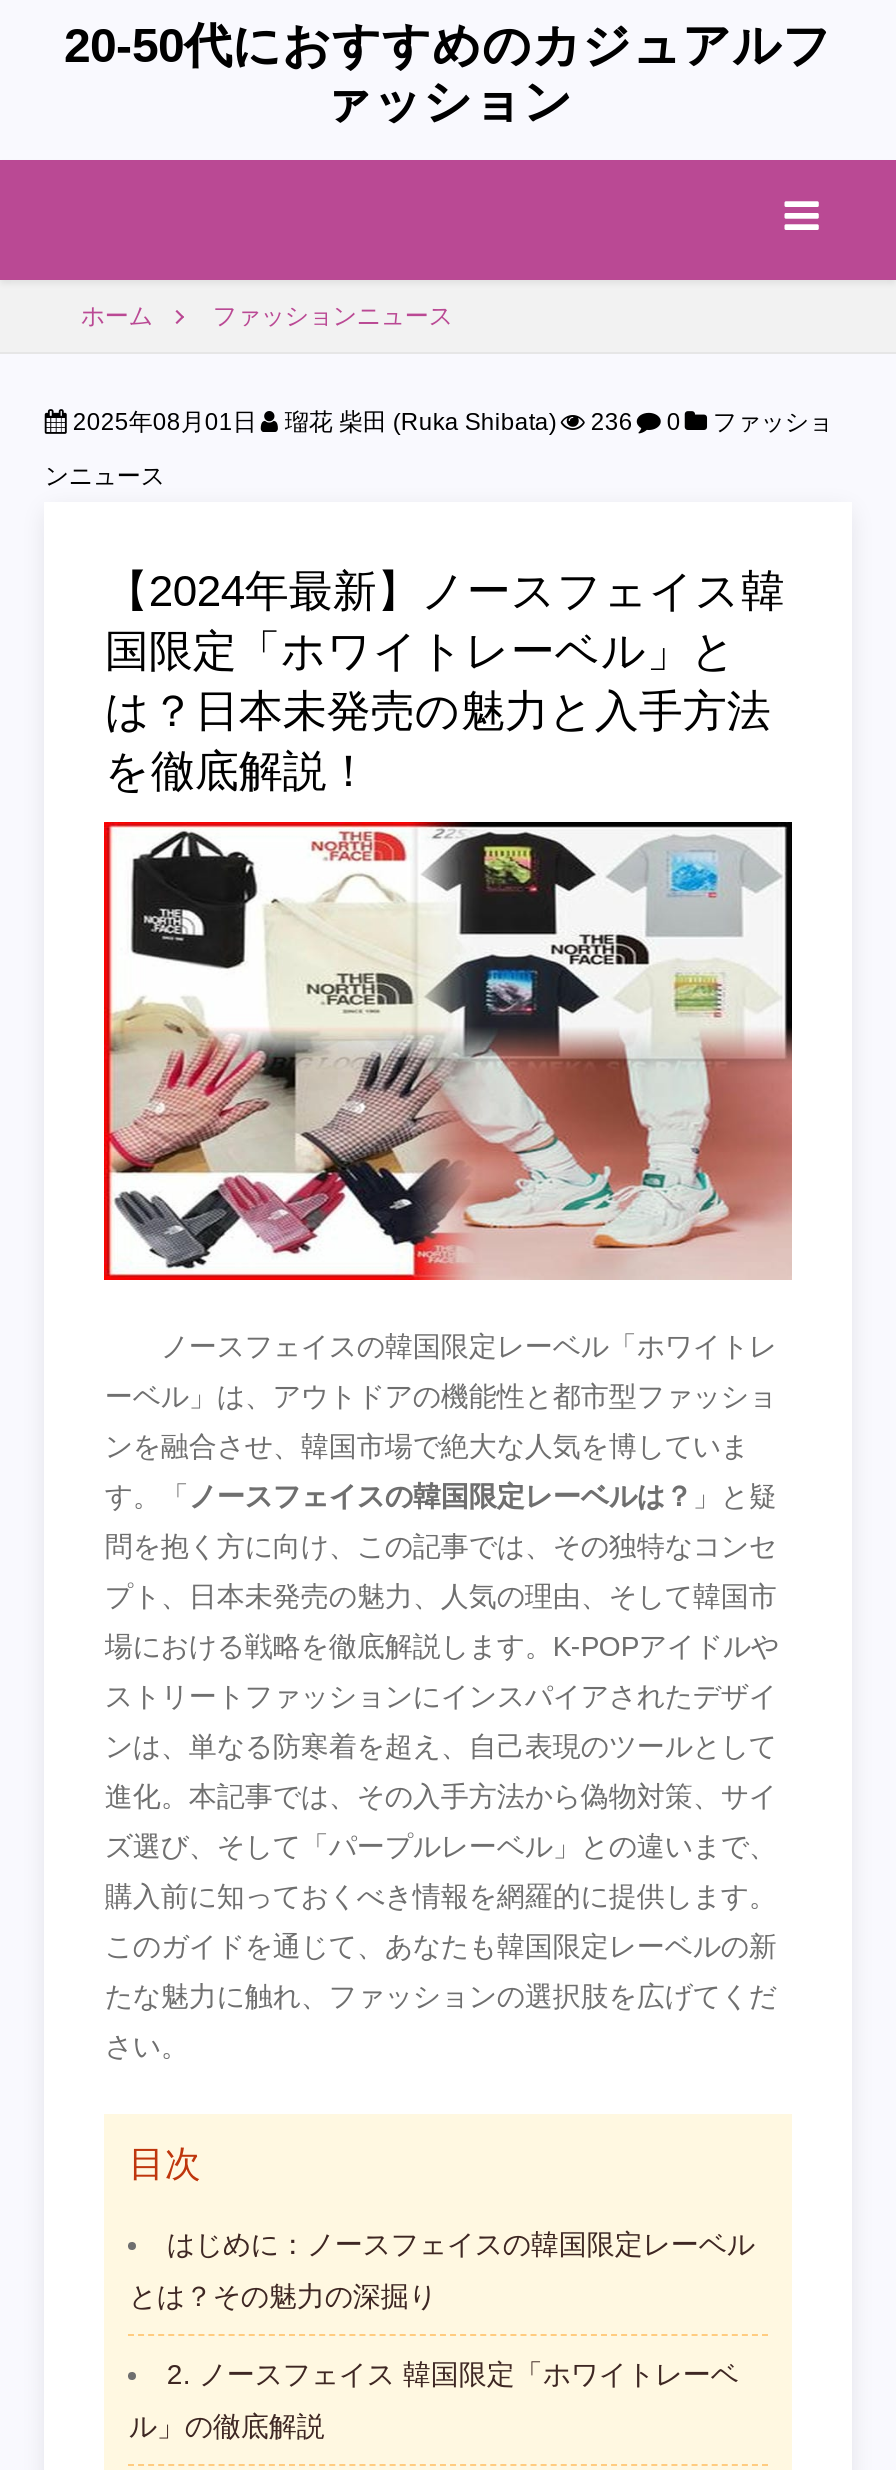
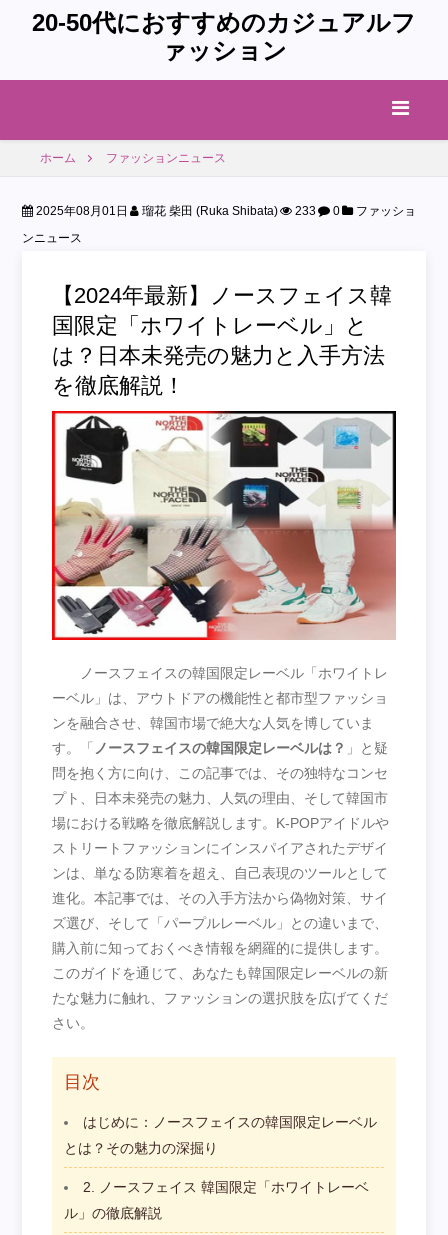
- 2025年08月01日 瑠花 柴田 (Ruka Shibata) 236 0 ファッショ
+ 2025年08月01日 瑠花 柴田 (Ruka Shibata) 233 0 ファッショ
